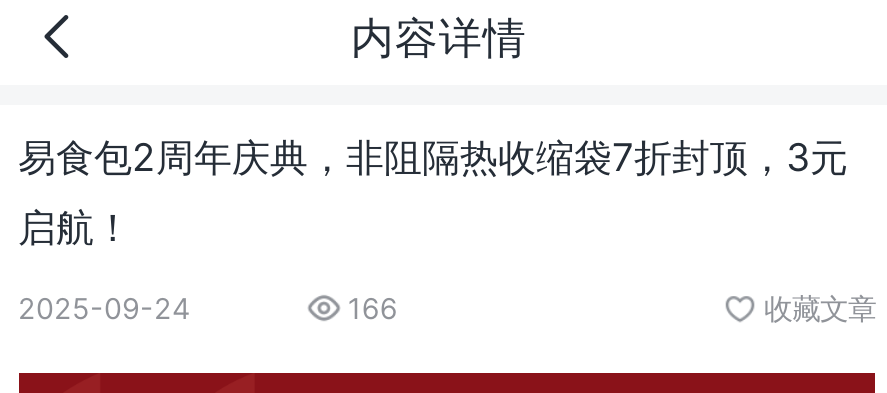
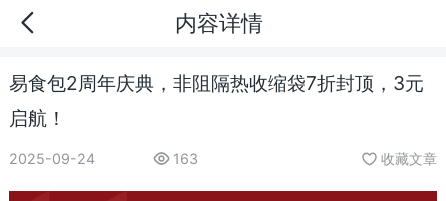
- 166
+ 163
